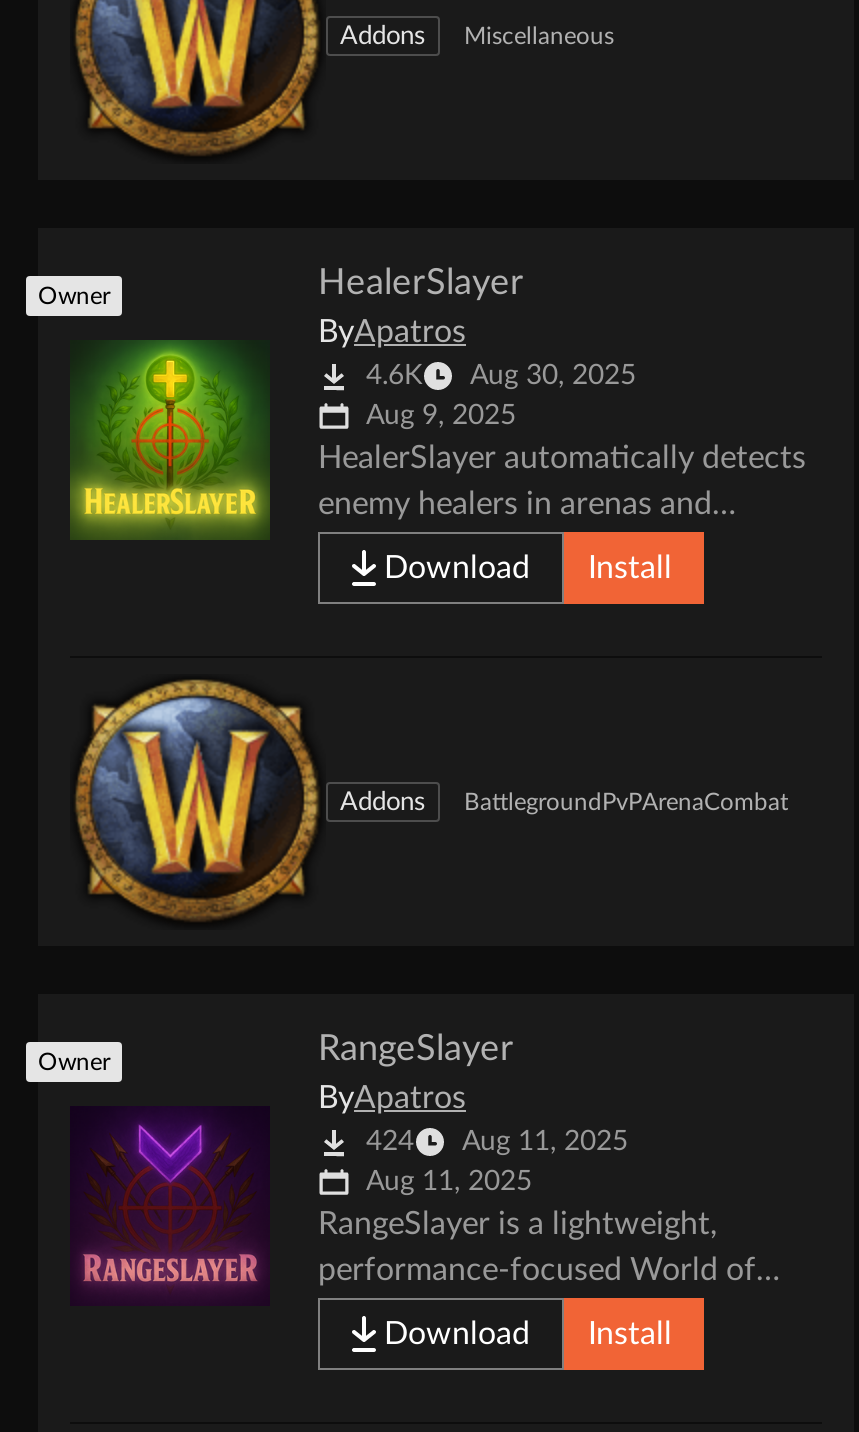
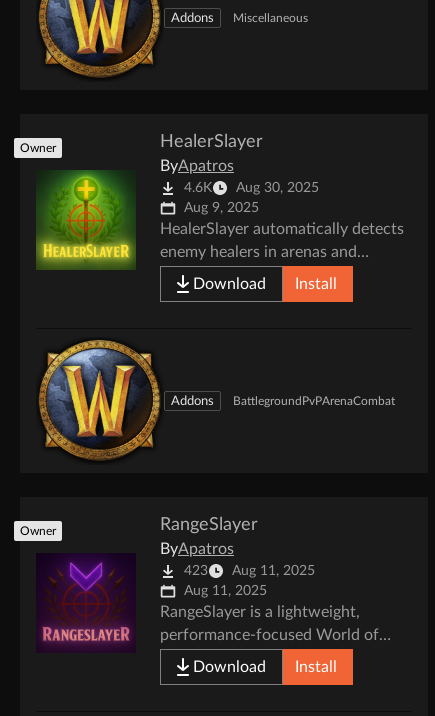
- 424 Aug 11, 2025
+ 423 Aug 11, 2025
